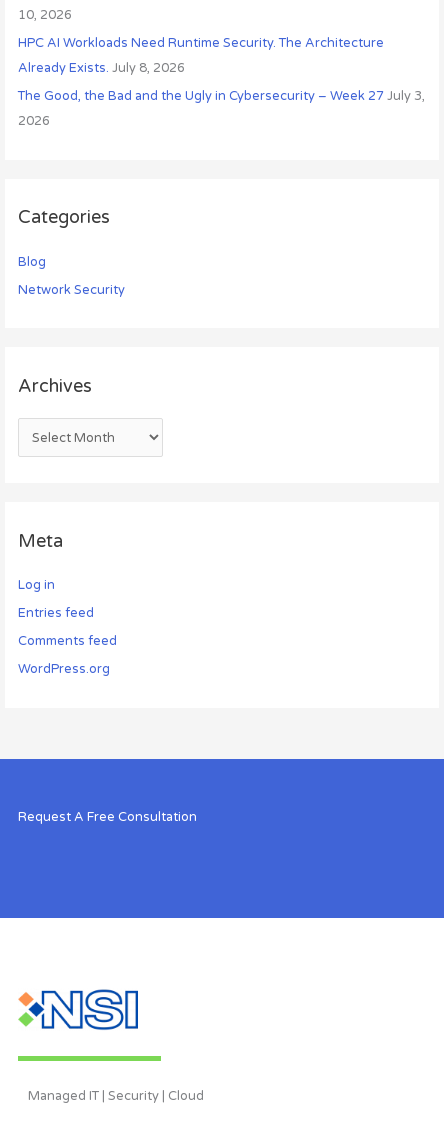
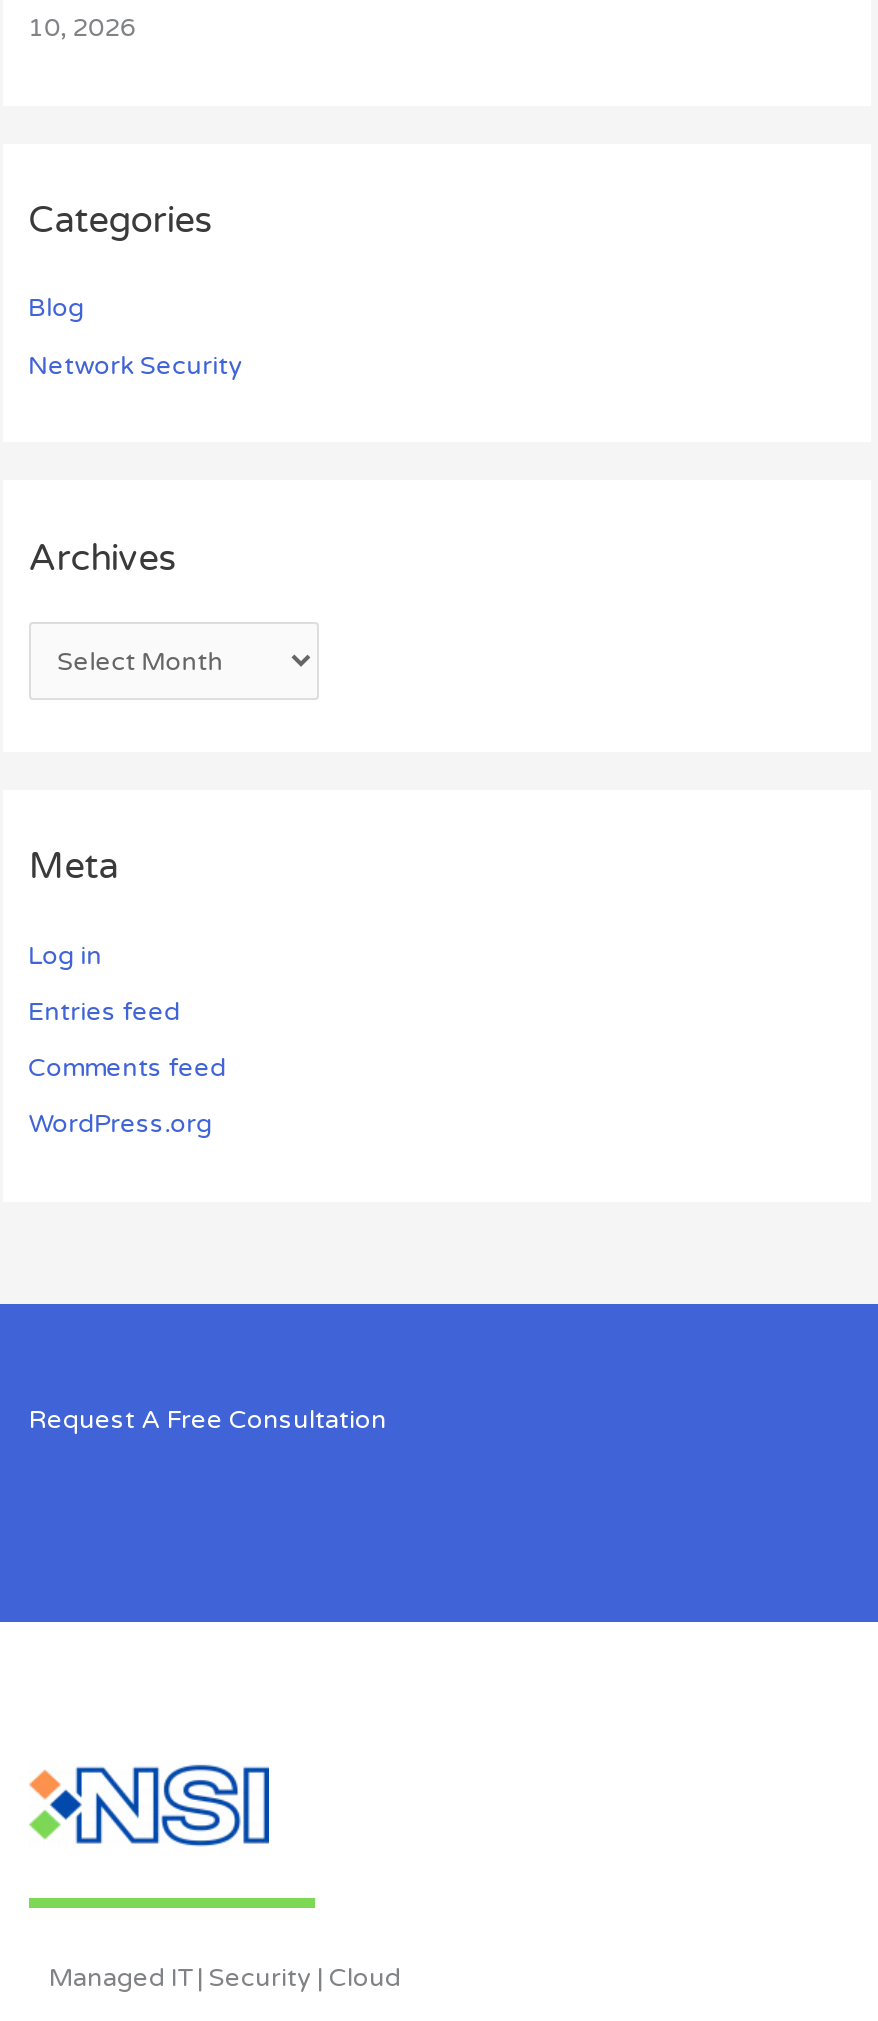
- HPC AI Workloads Need Runtime Security. The Architecture
- Already Exists. July 8, 2026
- The Good, the Bad and the Ugly in Cybersecurity – Week 27 July 3,
- 2026
